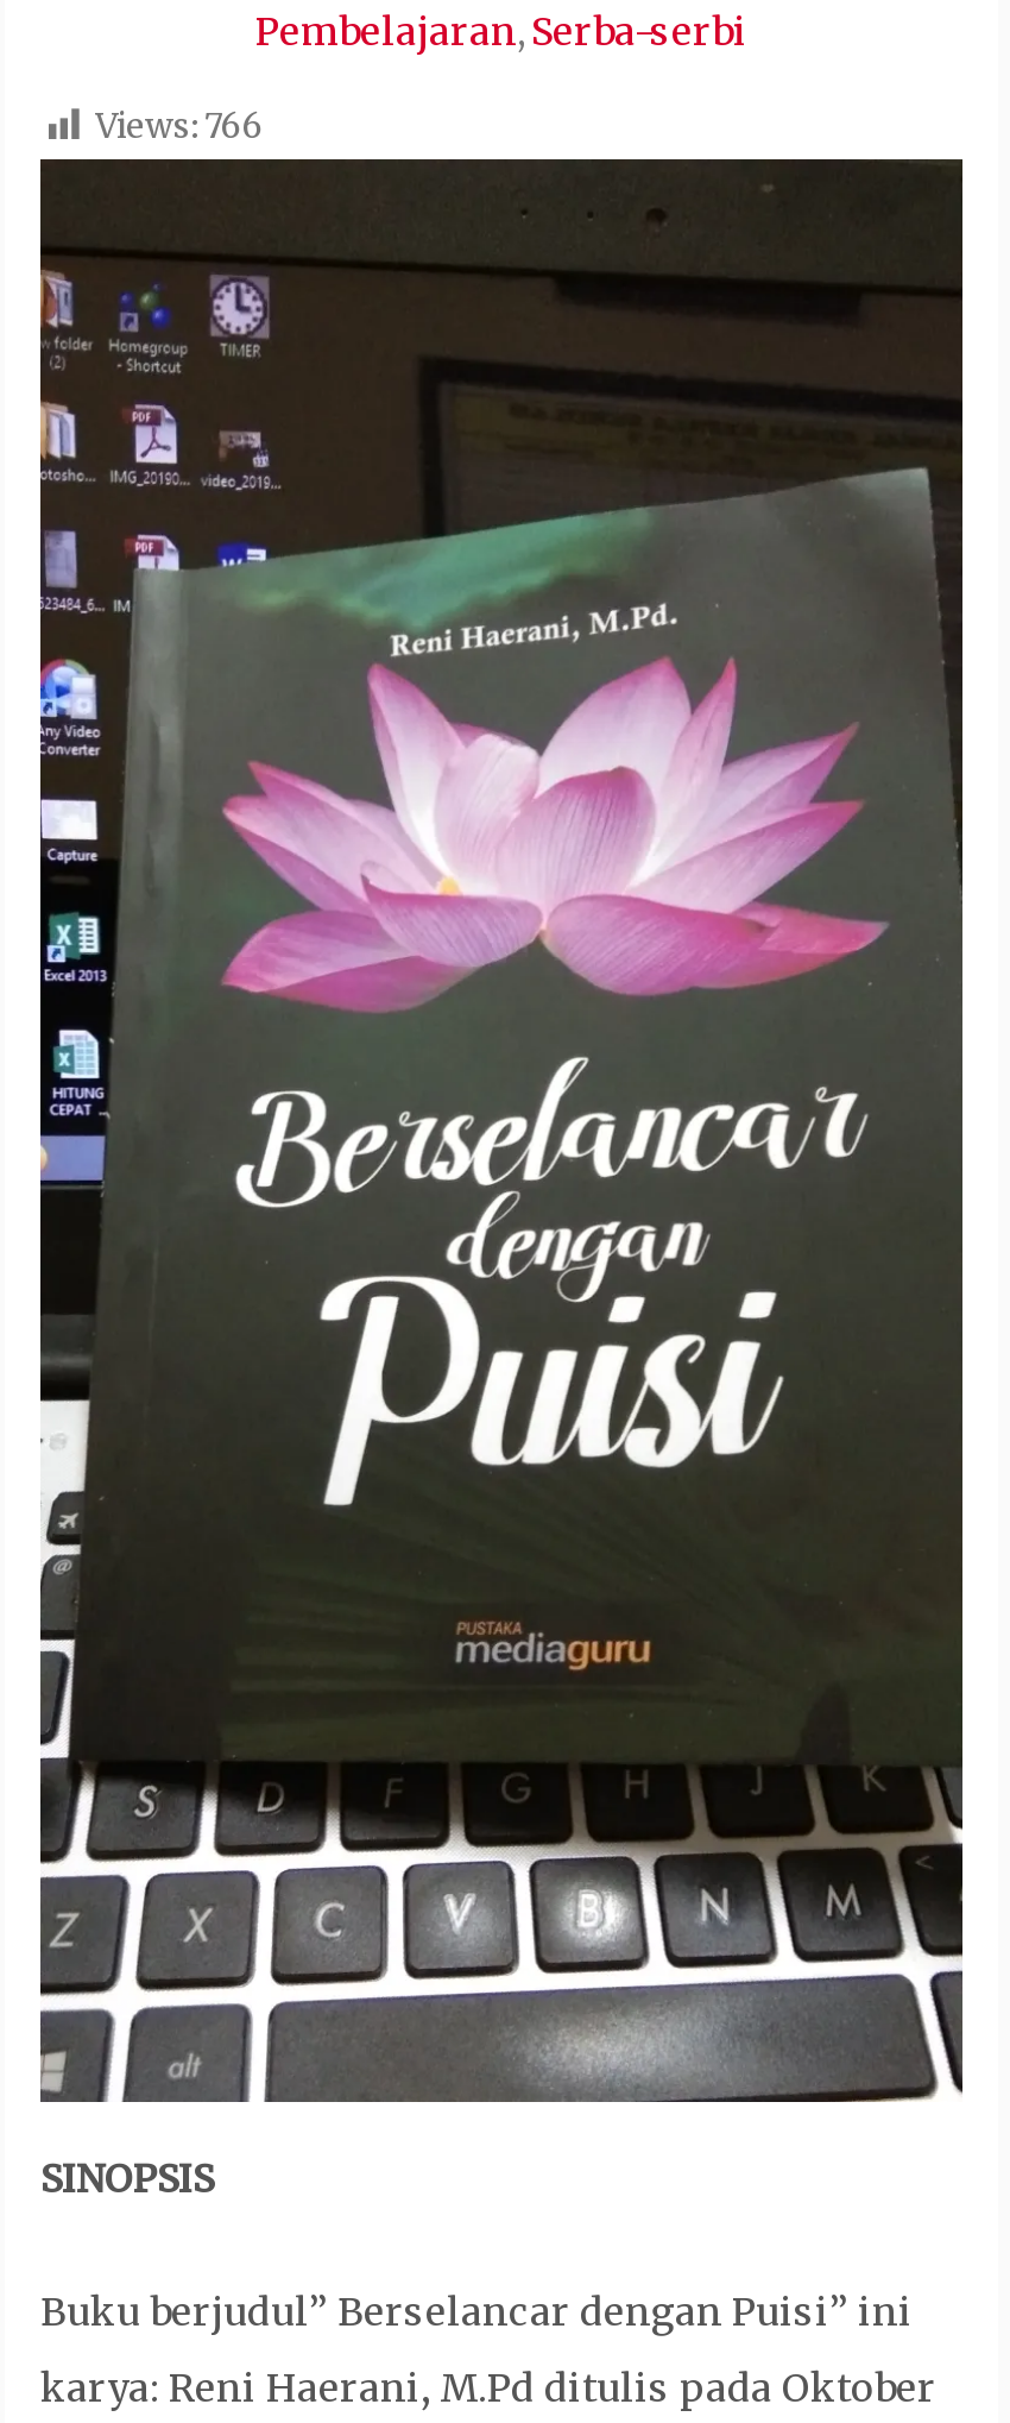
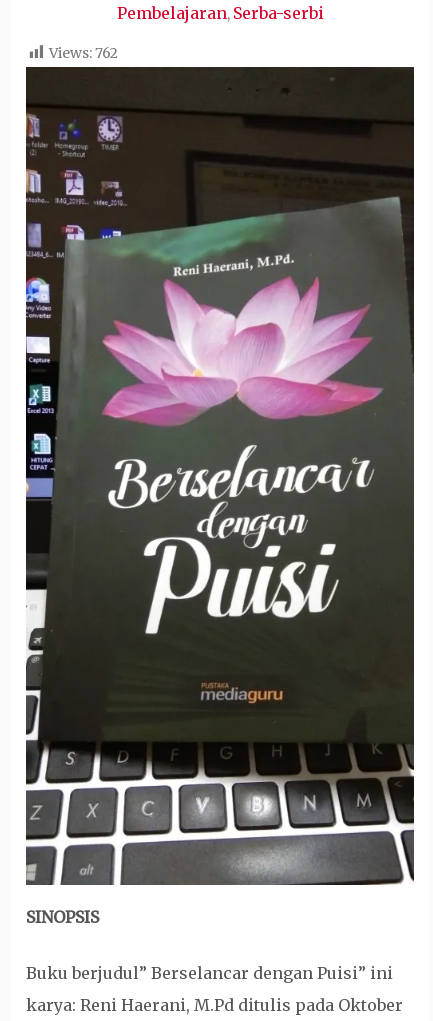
- Views: 766
+ Views: 762
